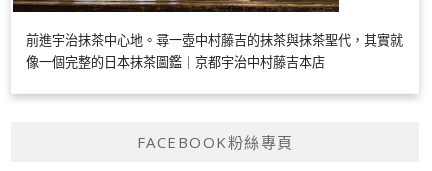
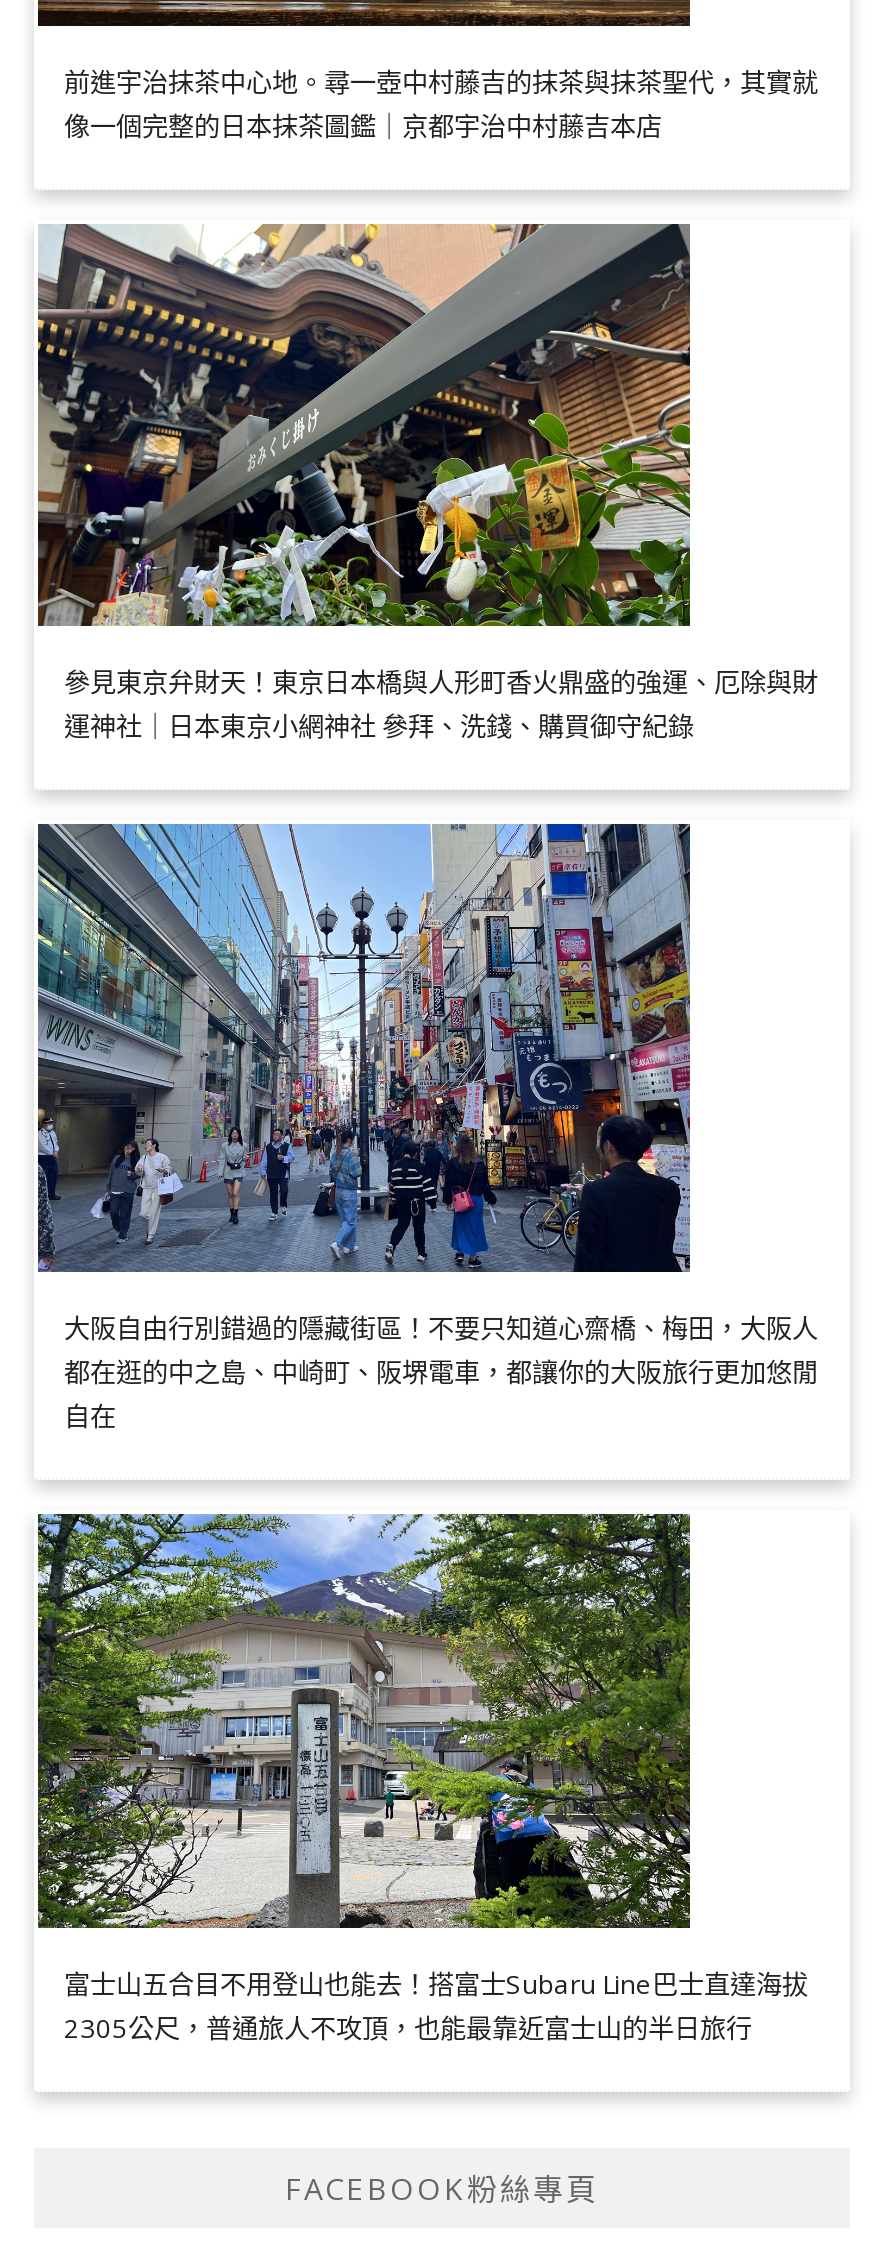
+ [image]
+ 大阪自由行別錯過的隱藏街區！不要只知道心齋橋、梅田，大阪人
+ 都在逛的中之島、中崎町、阪堺電車，都讓你的大阪旅行更加悠閒
+ 自在

+ [image]
+ 富士山五合目不用登山也能去！搭富士Subaru Line巴士直達海拔
+ 2305公尺，普通旅人不攻頂，也能最靠近富士山的半日旅行

+ [image]
+ 參見東京弁財天！東京日本橋與人形町香火鼎盛的強運、厄除與財
+ 運神社｜日本東京小網神社 參拜、洗錢、購買御守紀錄
